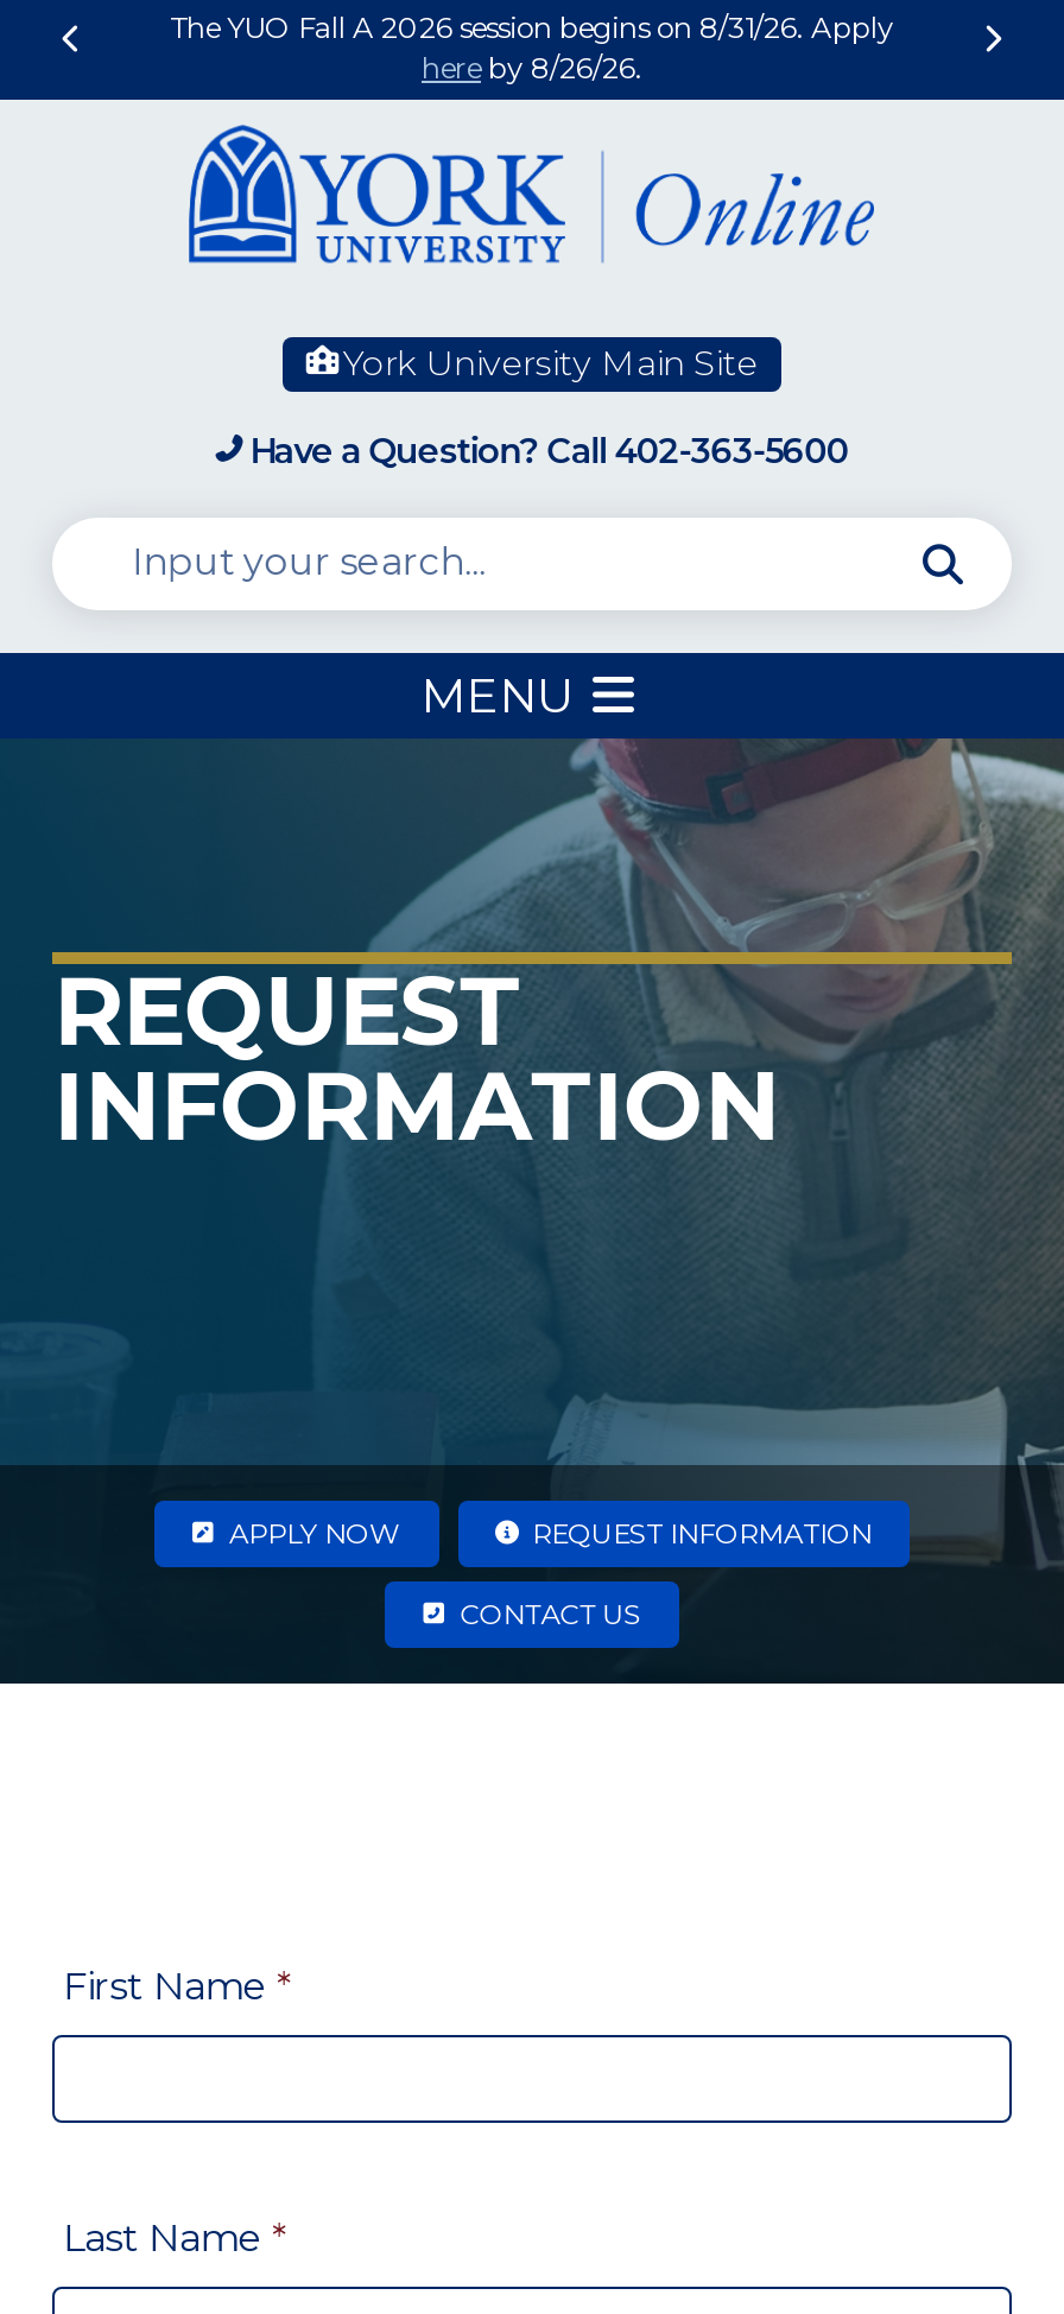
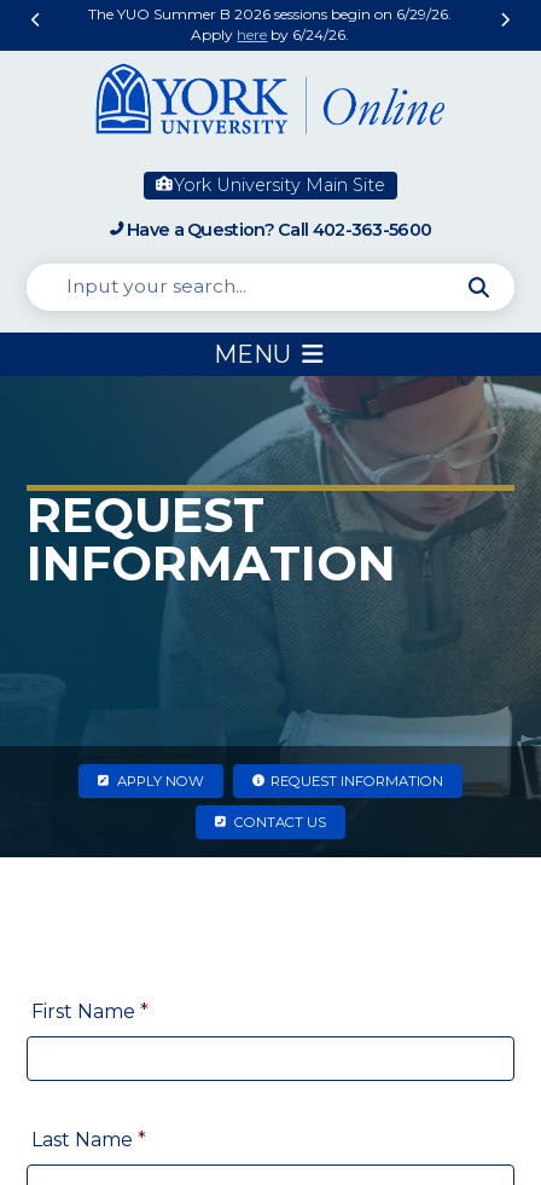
- The YUO Fall A 2026 session begins on 8/31/26. Apply
- here by 8/26/26.
+ The YUO Summer B 2026 sessions begin on 6/29/26.
+ Apply here by 6/24/26.
